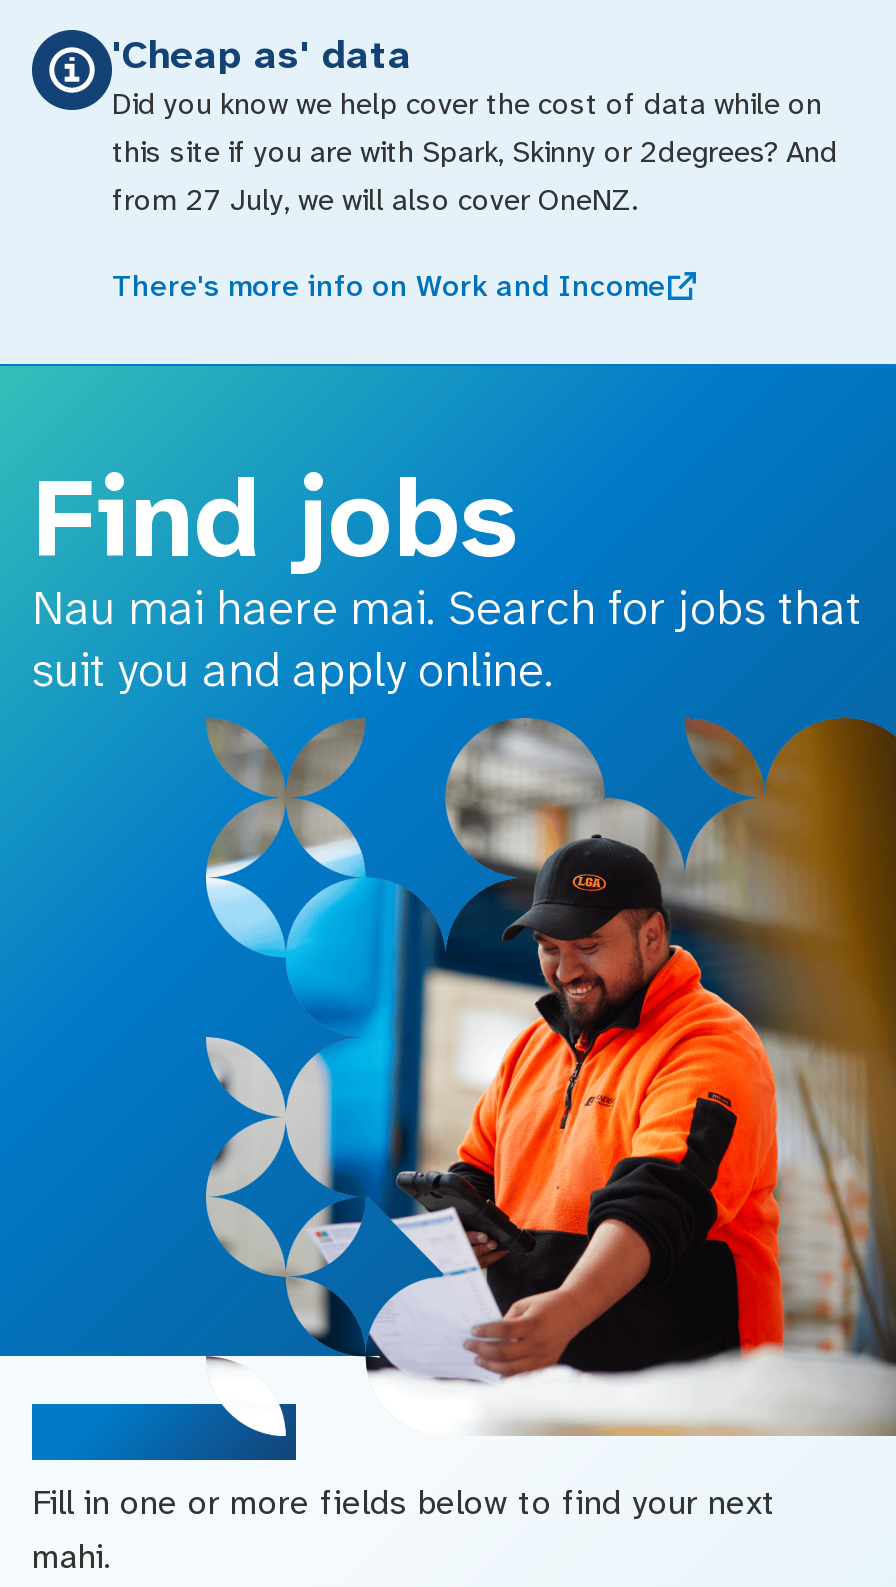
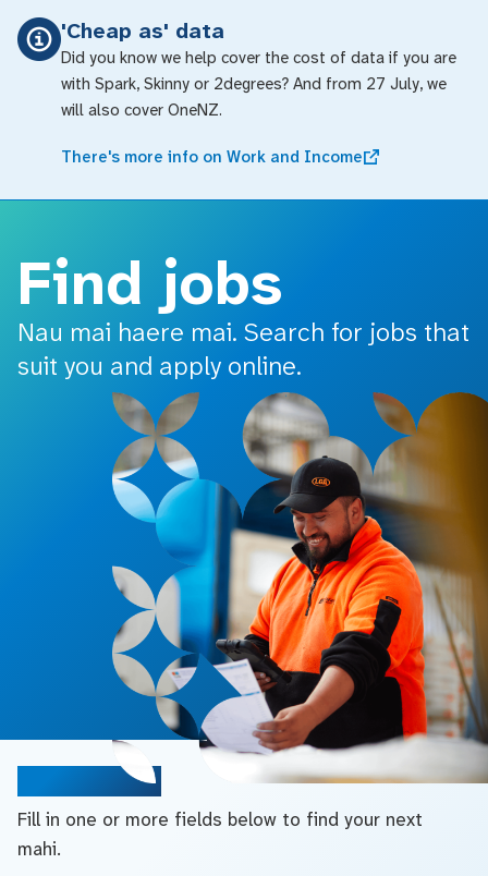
- Did you know we help cover the cost of data while on
- this site if you are with Spark, Skinny or 2degrees? And
- from 27 July, we will also cover OneNZ.
+ Did you know we help cover the cost of data if you are
+ with Spark, Skinny or 2degrees? And from 27 July, we
+ will also cover OneNZ.
